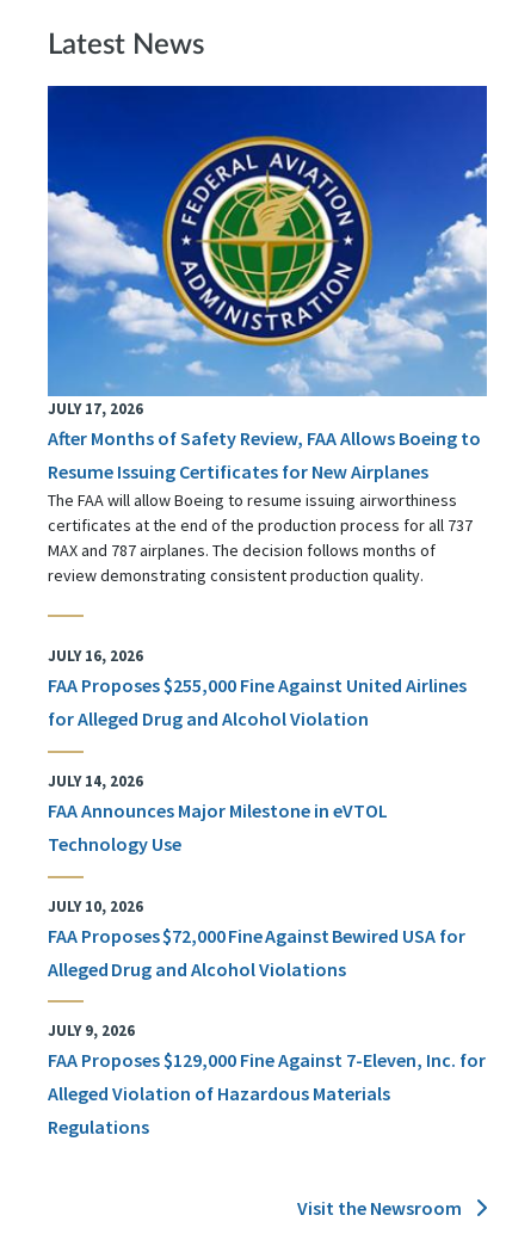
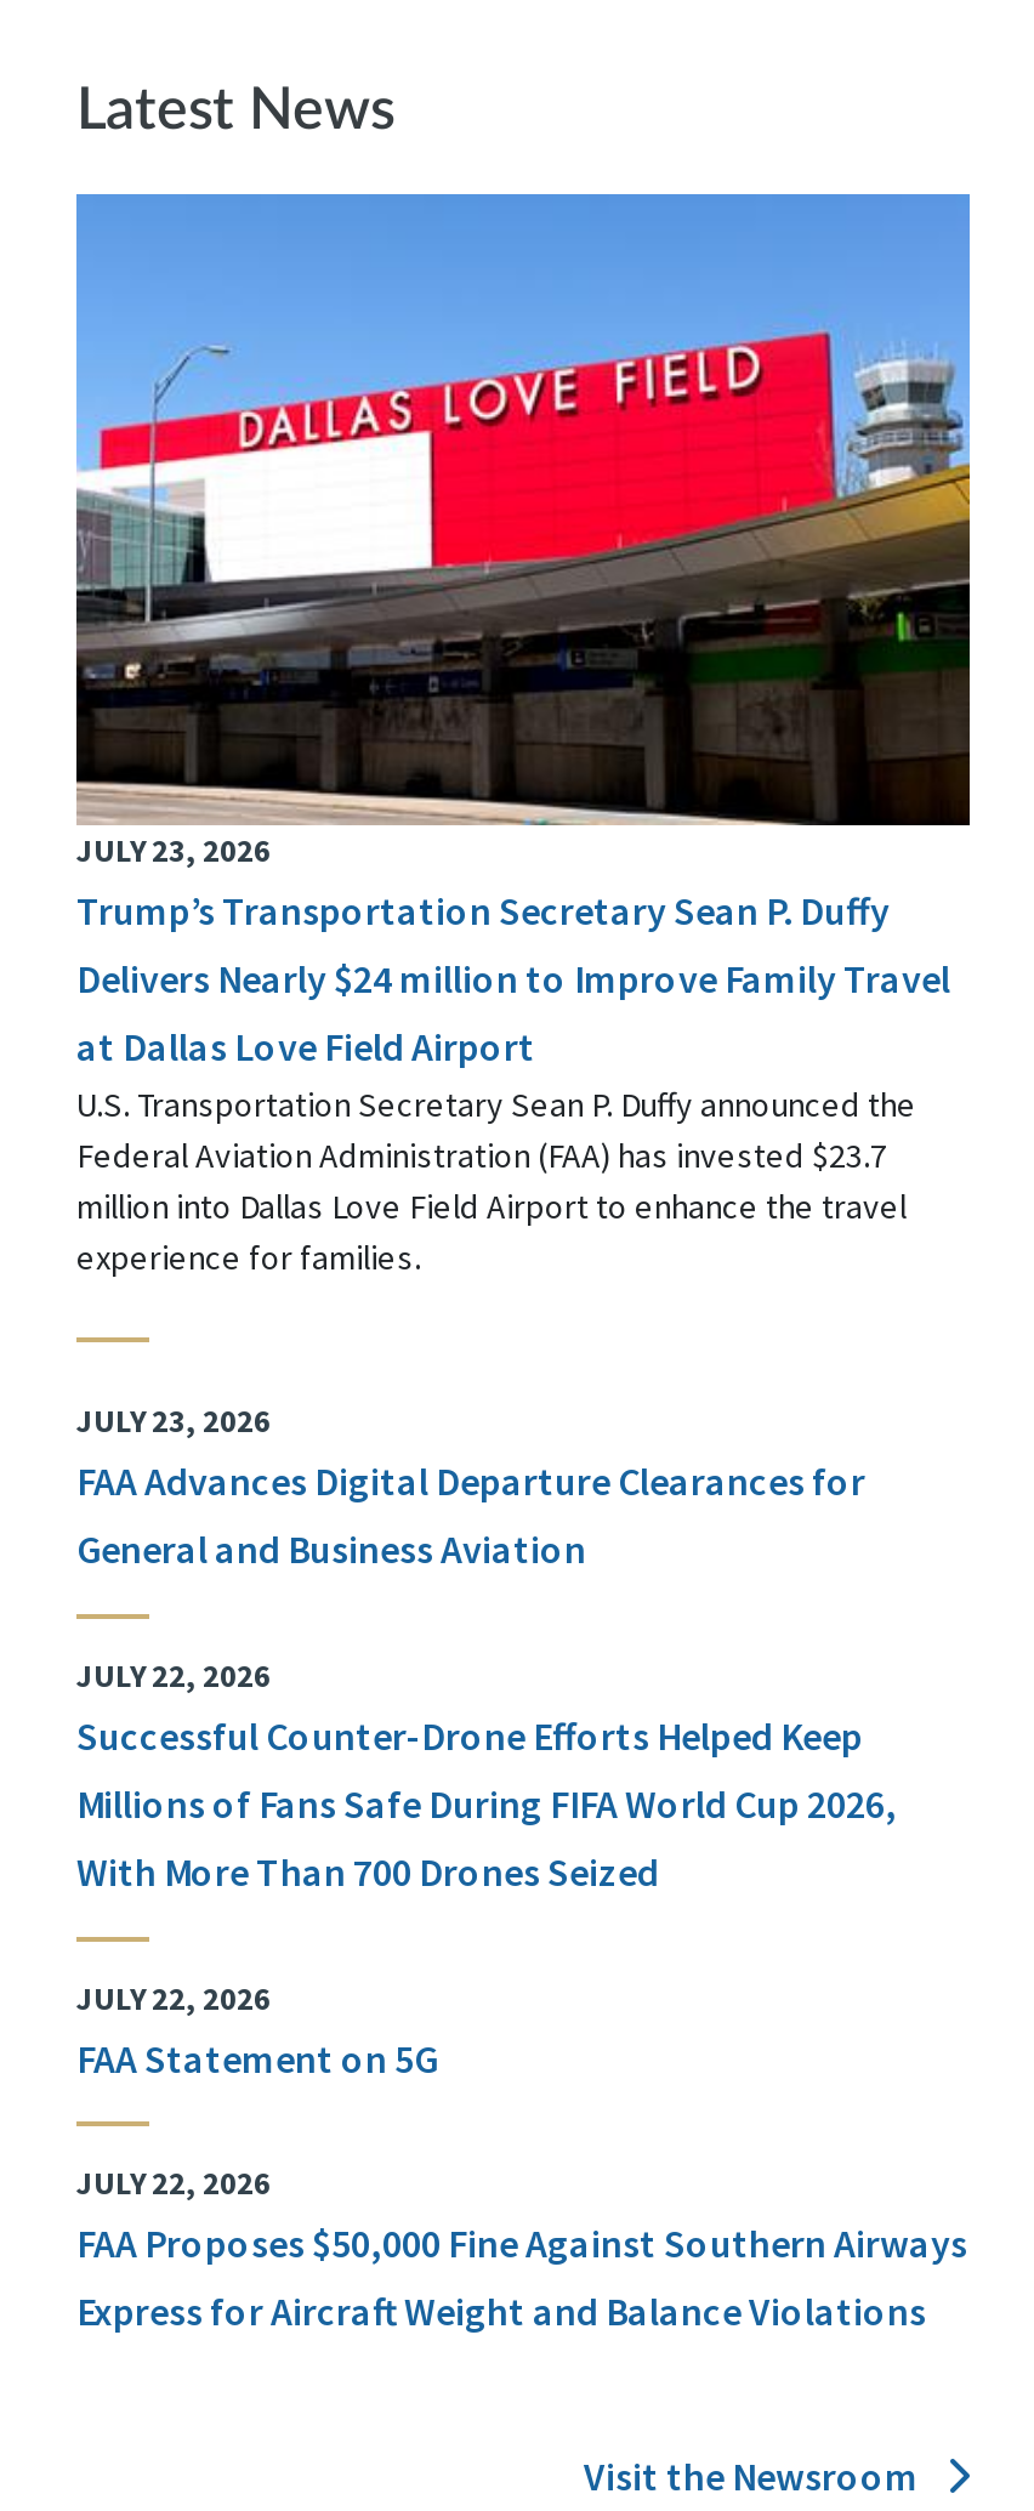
- [image]
- JULY 17, 2026
- After Months of Safety Review, FAA Allows Boeing to
- Resume Issuing Certificates for New Airplanes
- The FAA will allow Boeing to resume issuing airworthiness
- certificates at the end of the production process for all 737
- MAX and 787 airplanes. The decision follows months of
- review demonstrating consistent production quality.
+ [image]
+ JULY 23, 2026
+ Trump’s Transportation Secretary Sean P. Duffy
+ Delivers Nearly $24 million to Improve Family Travel
+ at Dallas Love Field Airport
+ U.S. Transportation Secretary Sean P. Duffy announced the
+ Federal Aviation Administration (FAA) has invested $23.7
+ million into Dallas Love Field Airport to enhance the travel
+ experience for families.

- JULY 16, 2026
- FAA Proposes $255,000 Fine Against United Airlines
- for Alleged Drug and Alcohol Violation
+ JULY 23, 2026
+ FAA Advances Digital Departure Clearances for
+ General and Business Aviation

- JULY 14, 2026
- FAA Announces Major Milestone in eVTOL
- Technology Use
+ JULY 22, 2026
+ Successful Counter-Drone Efforts Helped Keep
+ Millions of Fans Safe During FIFA World Cup 2026,
+ With More Than 700 Drones Seized

- JULY 10, 2026
- FAA Proposes $72,000 Fine Against Bewired USA for
- Alleged Drug and Alcohol Violations
+ JULY 22, 2026
+ FAA Statement on 5G

- JULY 9, 2026
- FAA Proposes $129,000 Fine Against 7-Eleven, Inc. for
- Alleged Violation of Hazardous Materials
- Regulations
+ JULY 22, 2026
+ FAA Proposes $50,000 Fine Against Southern Airways
+ Express for Aircraft Weight and Balance Violations
